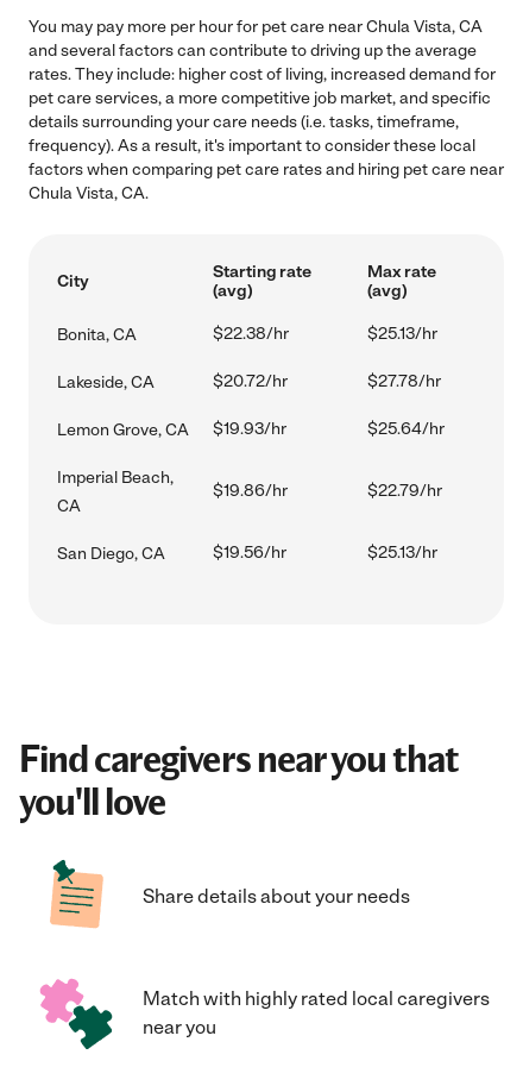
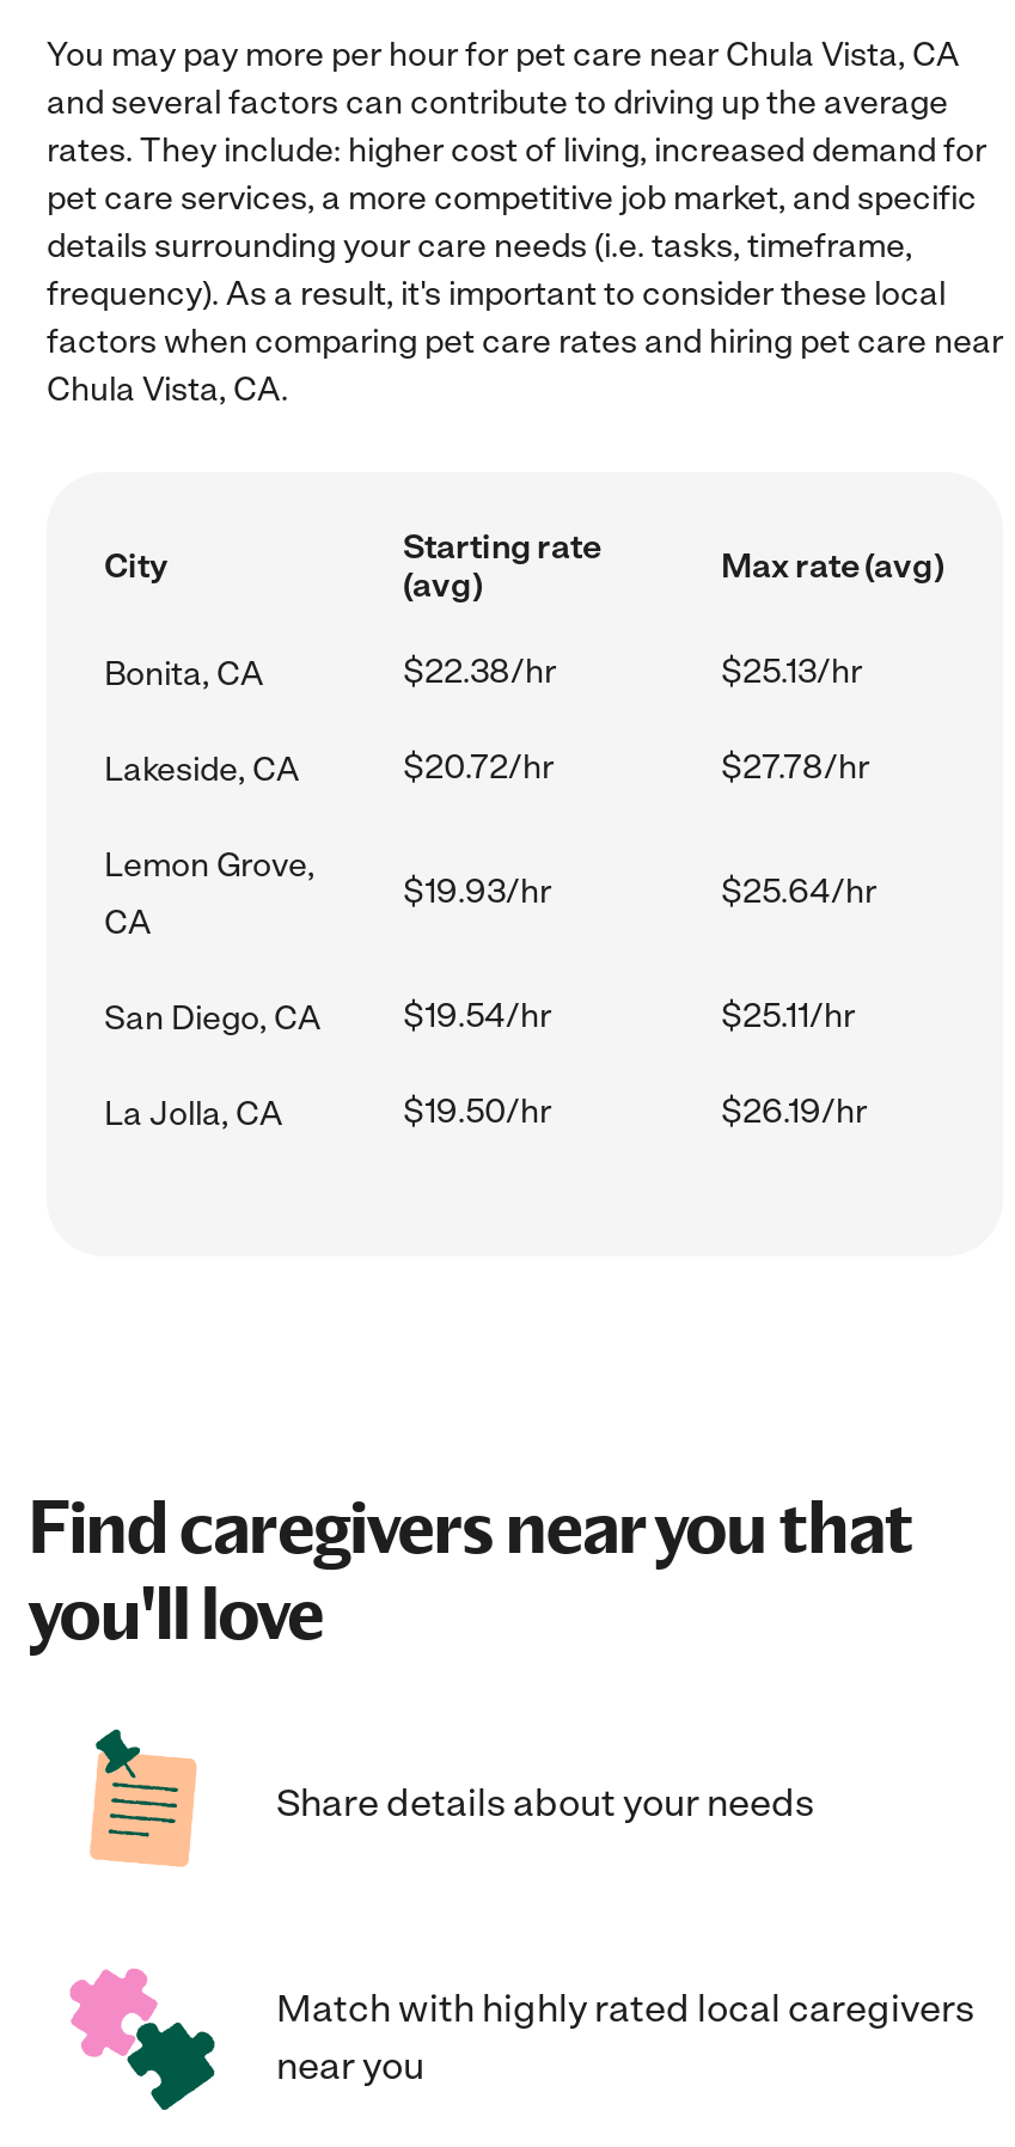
- Imperial Beach,
- CA

- $19.86/hr
- $22.79/hr

moved up: San Diego, CA

- $19.56/hr
- $25.13/hr
+ $19.54/hr
+ $25.11/hr
+ La Jolla, CA
+ $19.50/hr
+ $26.19/hr
